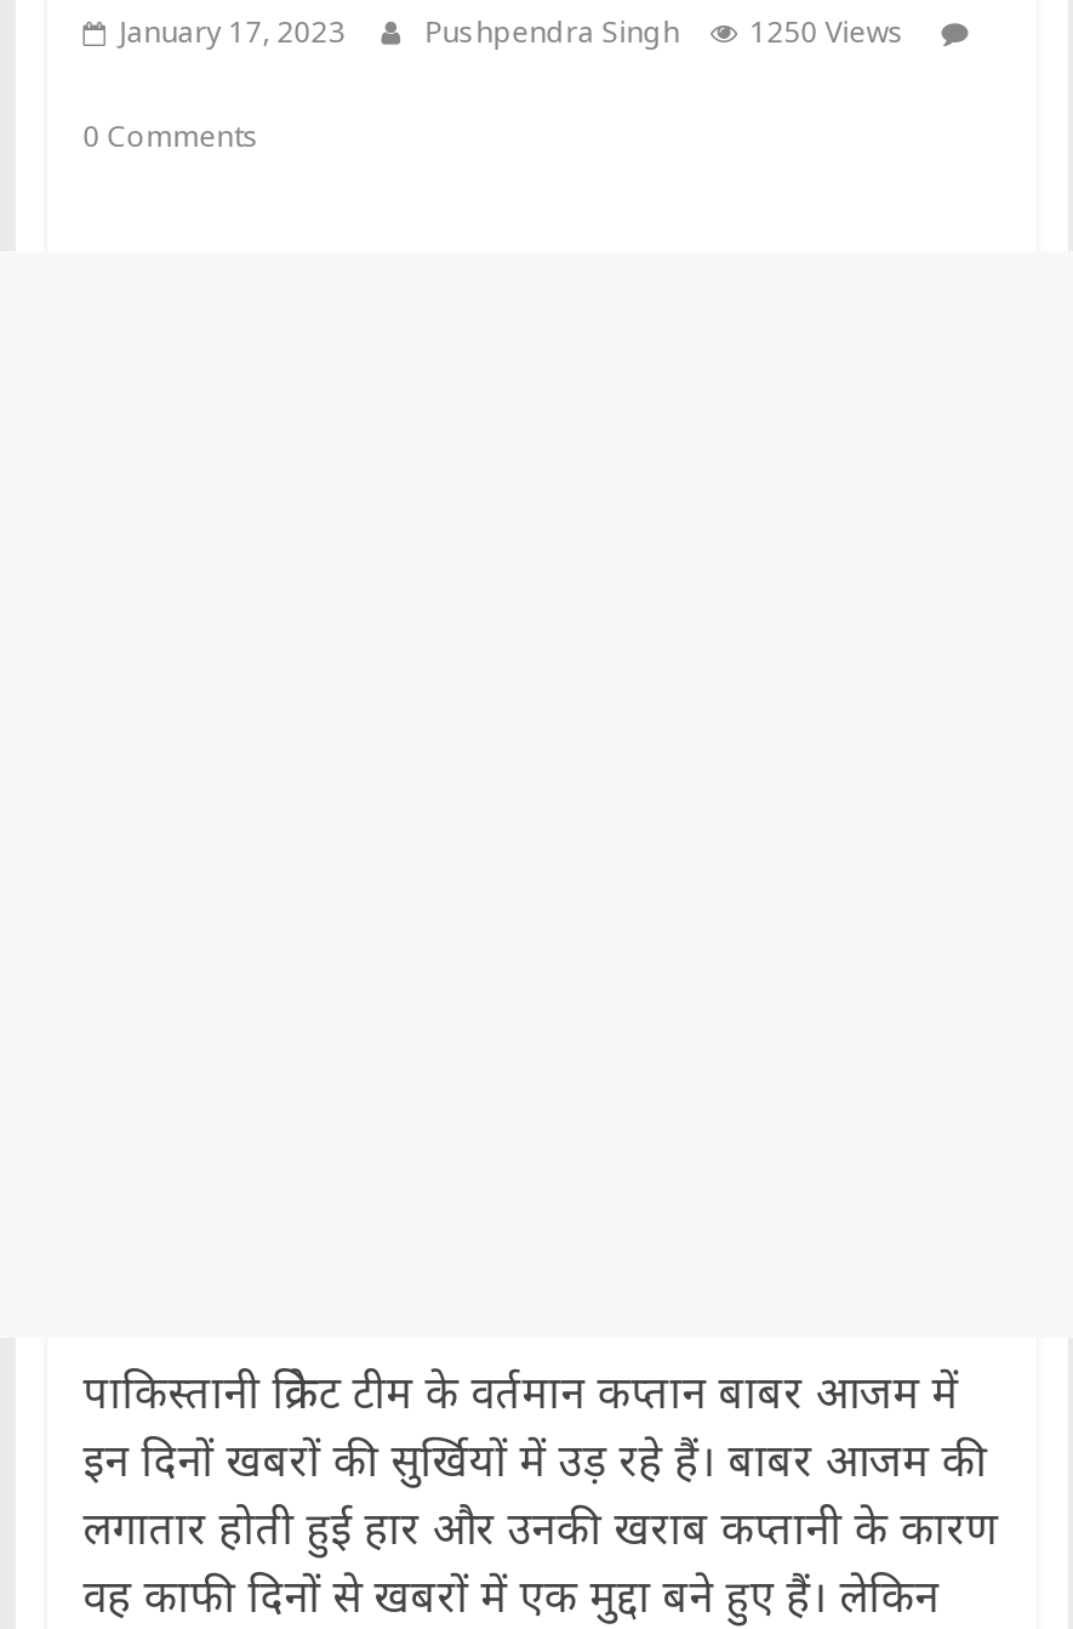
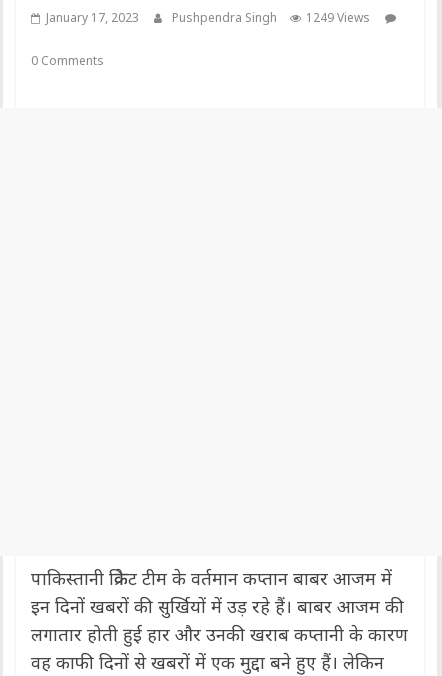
- January 17, 2023 Pushpendra Singh 1250 Views
+ January 17, 2023 Pushpendra Singh 1249 Views
